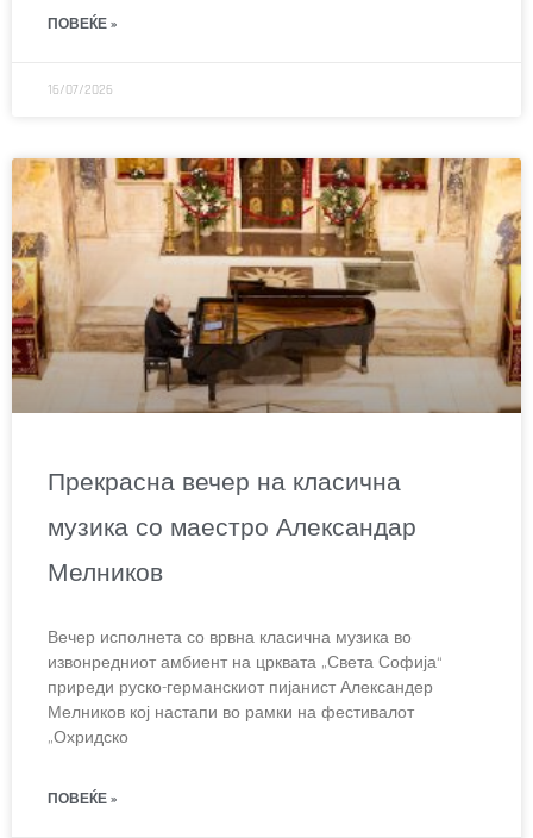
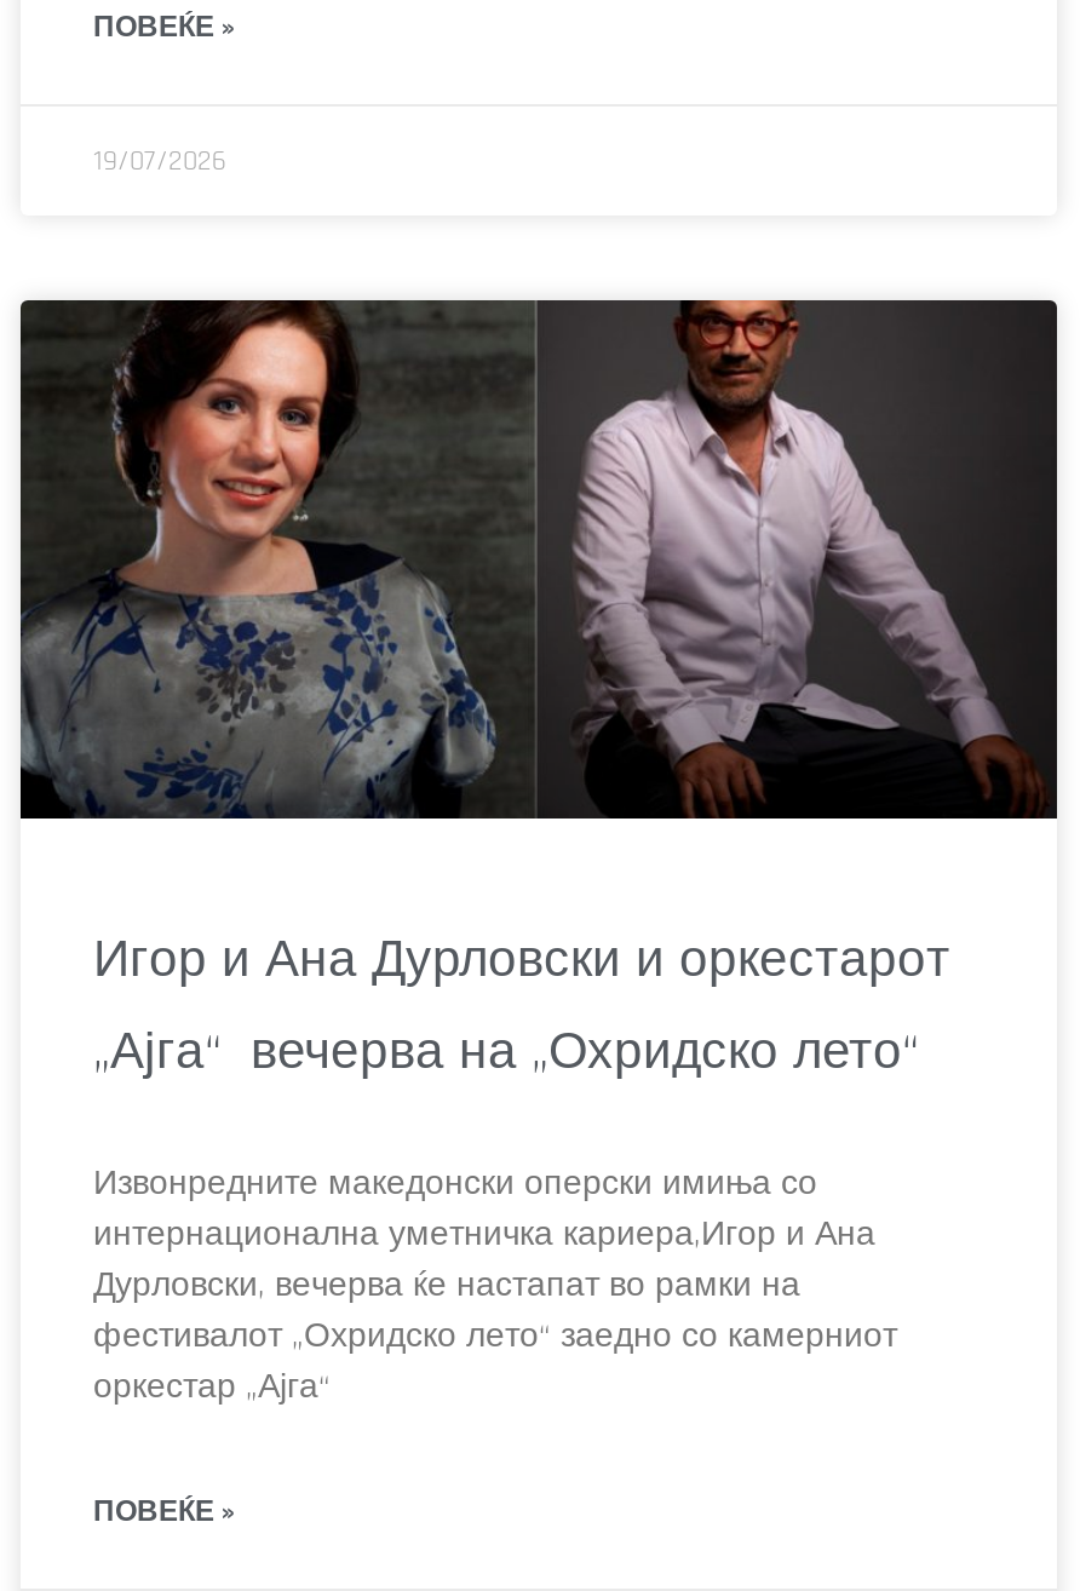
- 16/07/2026
+ 19/07/2026

- [image]
+ [image]

- Прекрасна вечер на класична
- музика со маестро Александар
- Мелников
+ Игор и Ана Дурловски и оркестарот
+ „Ајга“ вечерва на „Охридско лето“

- Вечер исполнета со врвна класична музика во
- извонредниот амбиент на црквата „Света Софија“
- приреди руско-германскиот пијанист Александер
- Мелников кој настапи во рамки на фестивалот
- „Охридско
+ Извонредните македонски оперски имиња со
+ интернационална уметничка кариера,Игор и Ана
+ Дурловски, вечерва ќе настапат во рамки на
+ фестивалот „Охридско лето“ заедно со камерниот
+ оркестар „Ајга“
